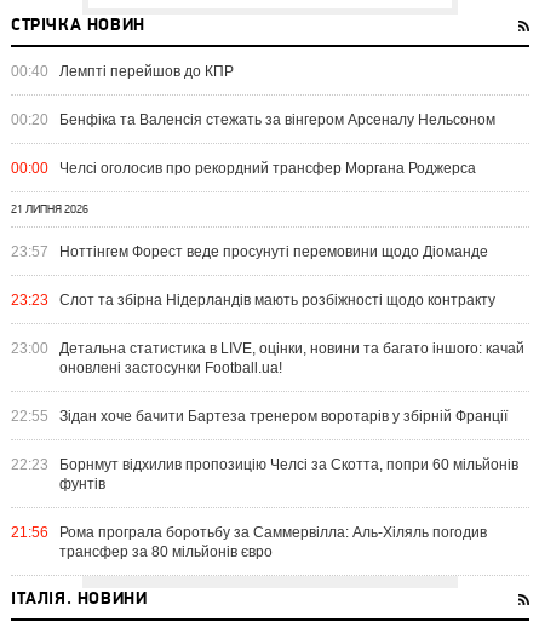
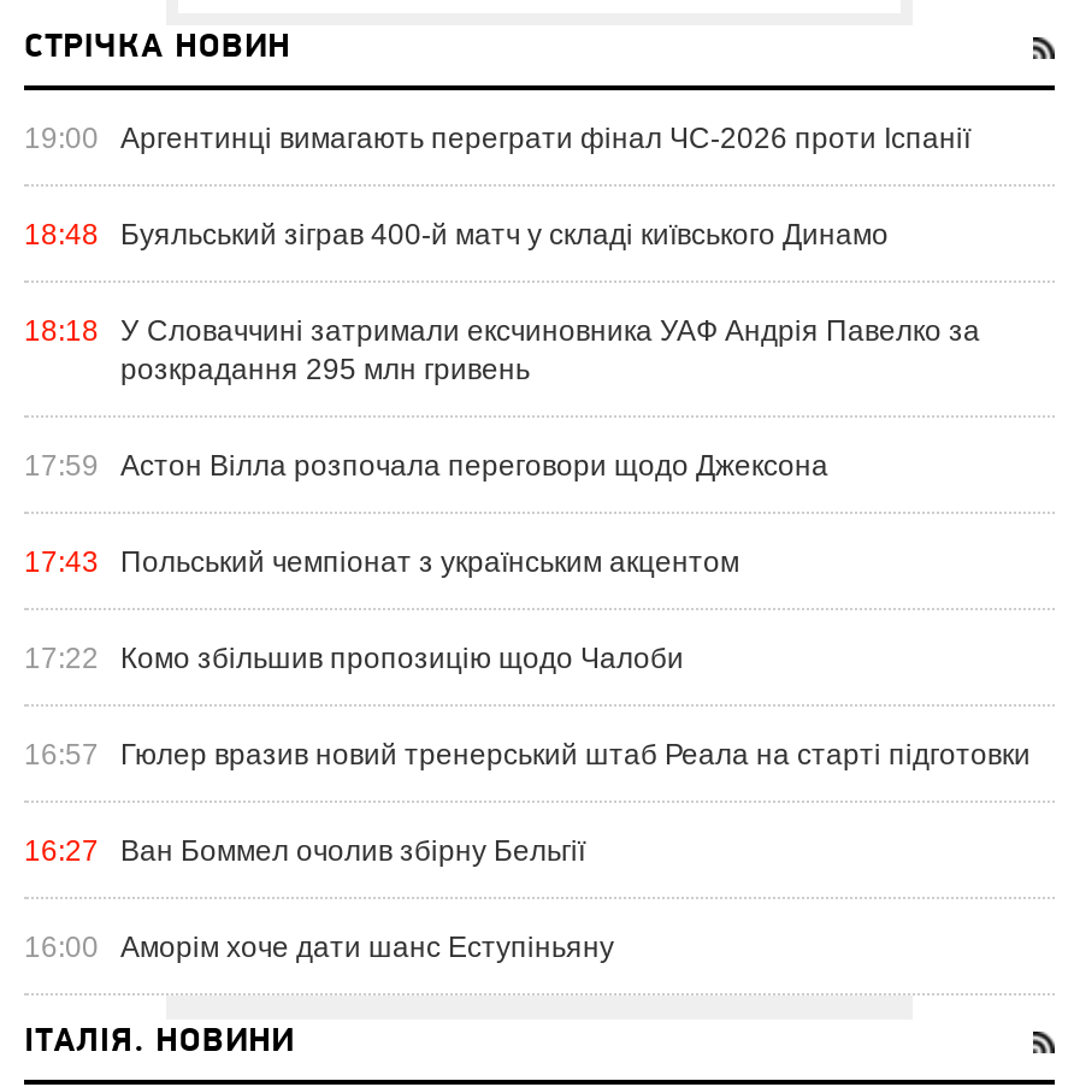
- 00:40
- Лемпті перейшов до КПР
- 00:20
- Бенфіка та Валенсія стежать за вінгером Арсеналу Нельсоном
- 00:00
- Челсі оголосив про рекордний трансфер Моргана Роджерса
- 21 ЛИПНЯ 2026
- 23:57
- Ноттінгем Форест веде просунуті перемовини щодо Діоманде
- 23:23
- Слот та збірна Нідерландів мають розбіжності щодо контракту
- 23:00
- Детальна статистика в LIVE, оцінки, новини та багато іншого: качай
- оновлені застосунки Football.ua!
- 22:55
- Зідан хоче бачити Бартеза тренером воротарів у збірній Франції
- 22:23
- Борнмут відхилив пропозицію Челсі за Скотта, попри 60 мільйонів
- фунтів
- 21:56
- Рома програла боротьбу за Саммервілла: Аль-Хіляль погодив
- трансфер за 80 мільйонів євро
+ 19:00
+ Аргентинці вимагають переграти фінал ЧС-2026 проти Іспанії
+ 18:48
+ Буяльський зіграв 400-й матч у складі київського Динамо
+ 18:18
+ У Словаччині затримали ексчиновника УАФ Андрія Павелко за
+ розкрадання 295 млн гривень
+ 17:59
+ Астон Вілла розпочала переговори щодо Джексона
+ 17:43
+ Польський чемпіонат з українським акцентом
+ 17:22
+ Комо збільшив пропозицію щодо Чалоби
+ 16:57
+ Гюлер вразив новий тренерський штаб Реала на старті підготовки
+ 16:27
+ Ван Боммел очолив збірну Бельгії
+ 16:00
+ Аморім хоче дати шанс Еступіньяну
